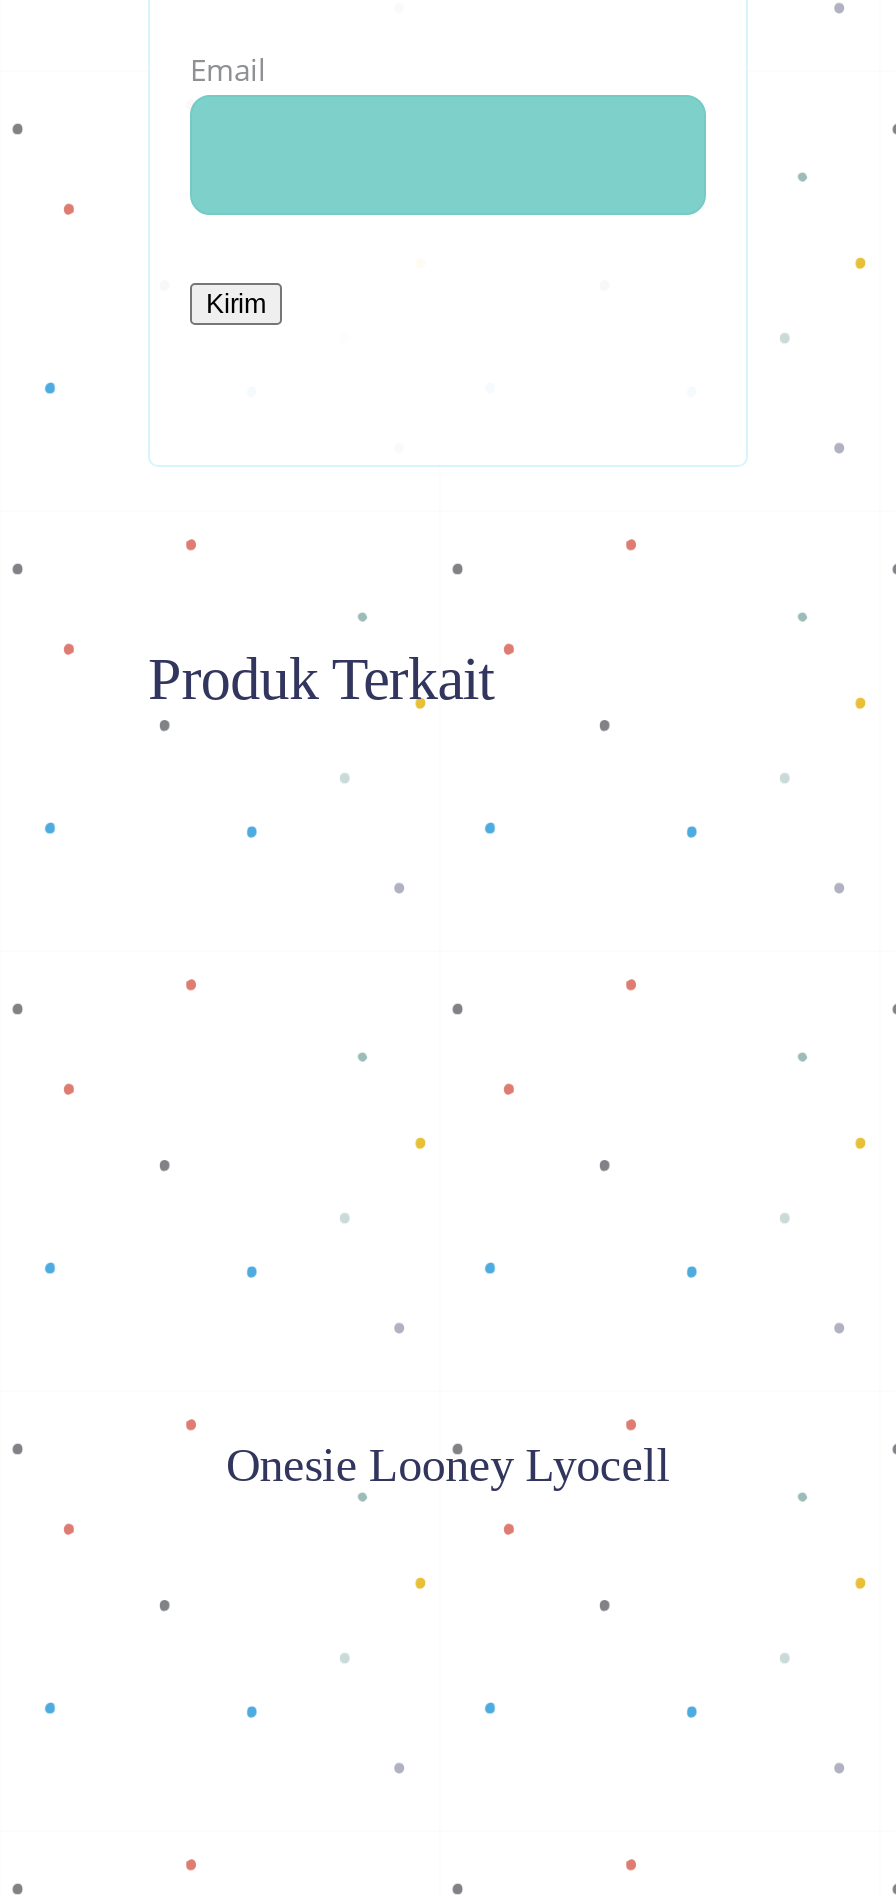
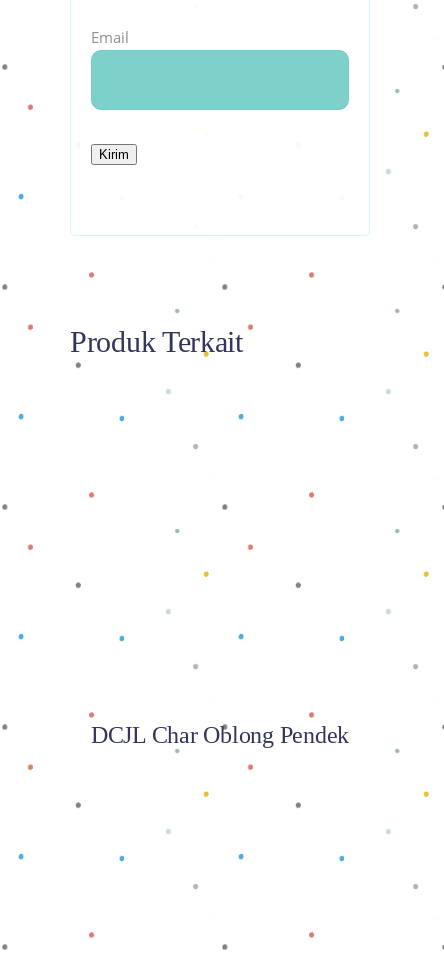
- Onesie Looney Lyocell
+ DCJL Char Oblong Pendek
